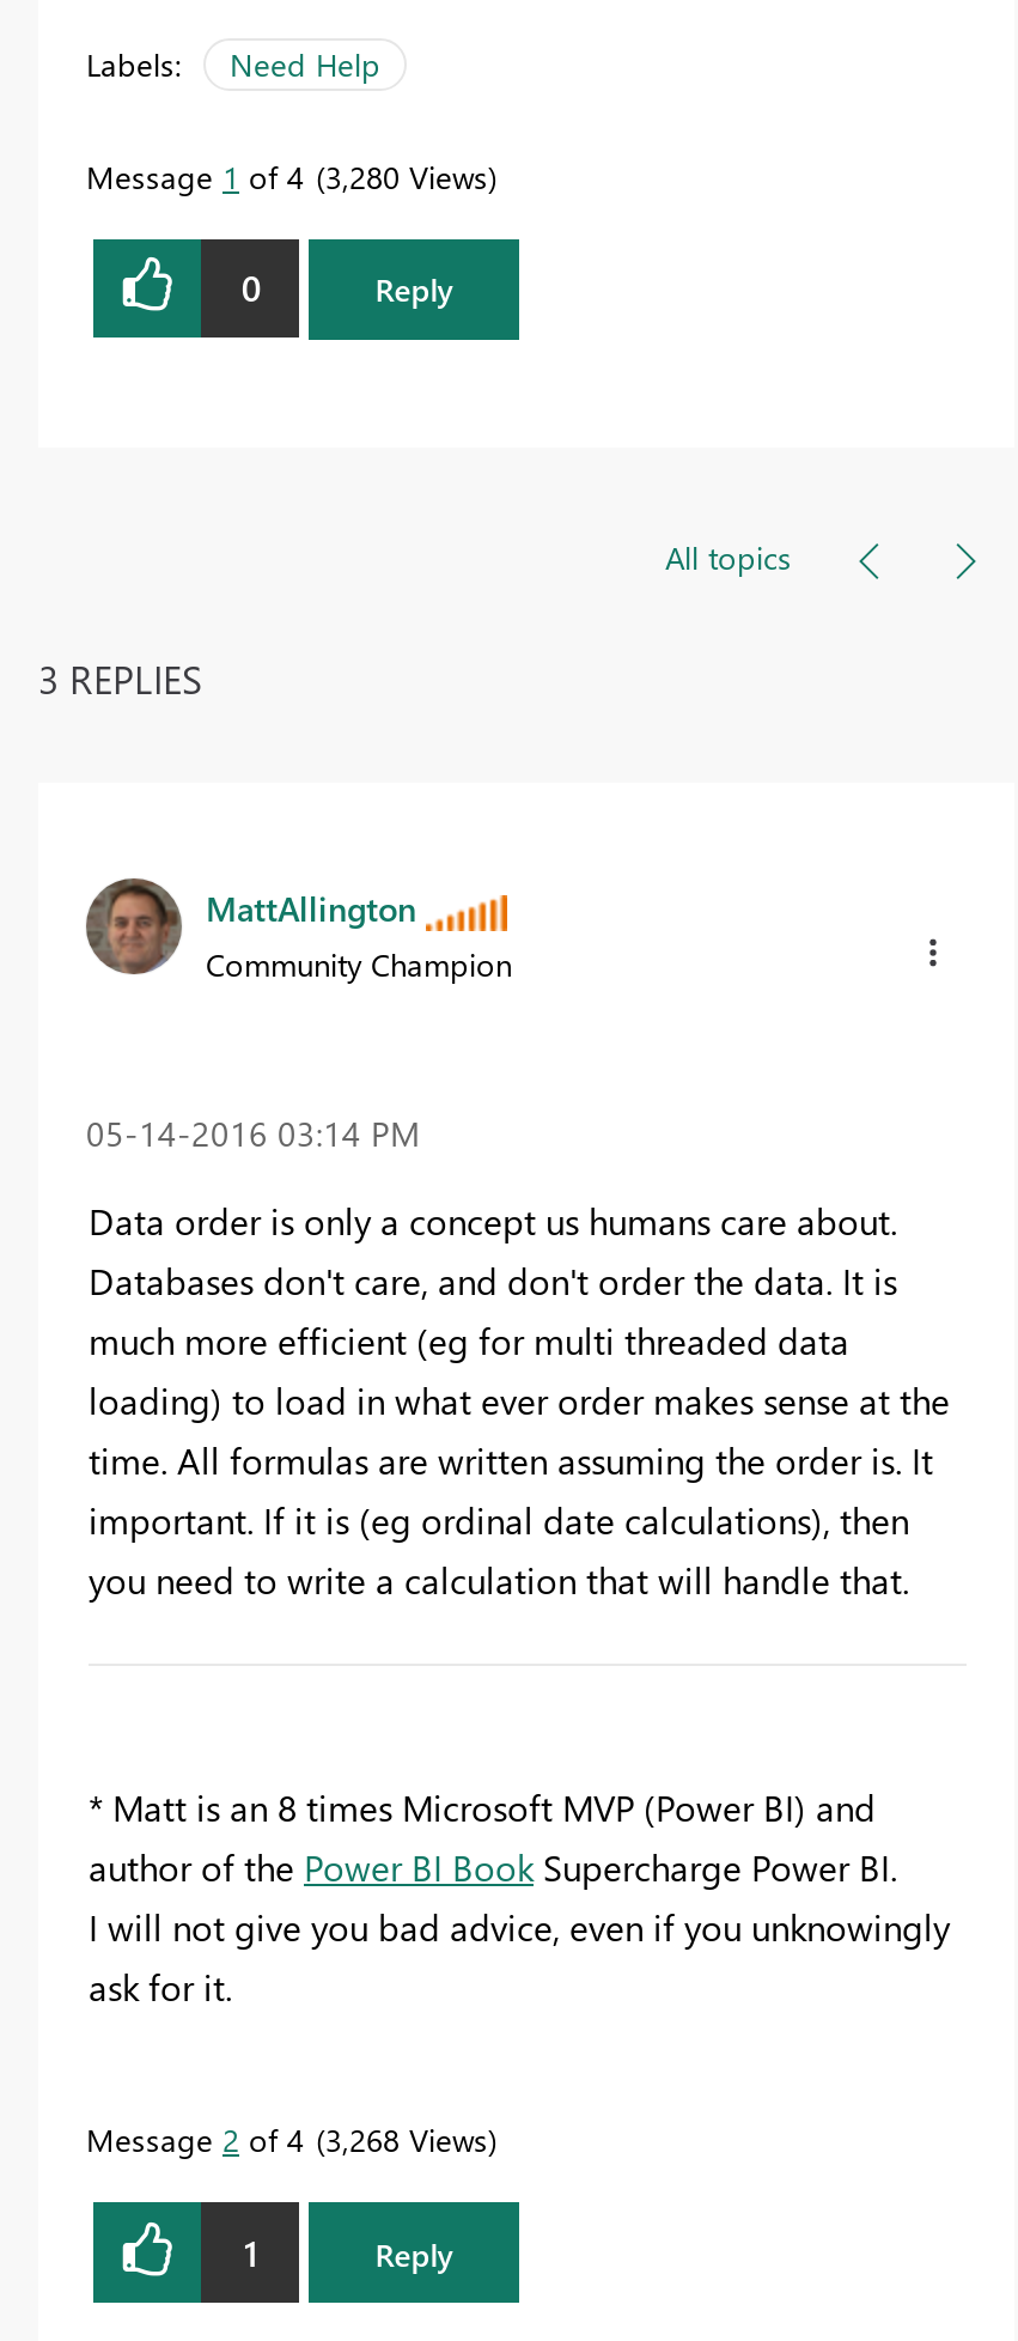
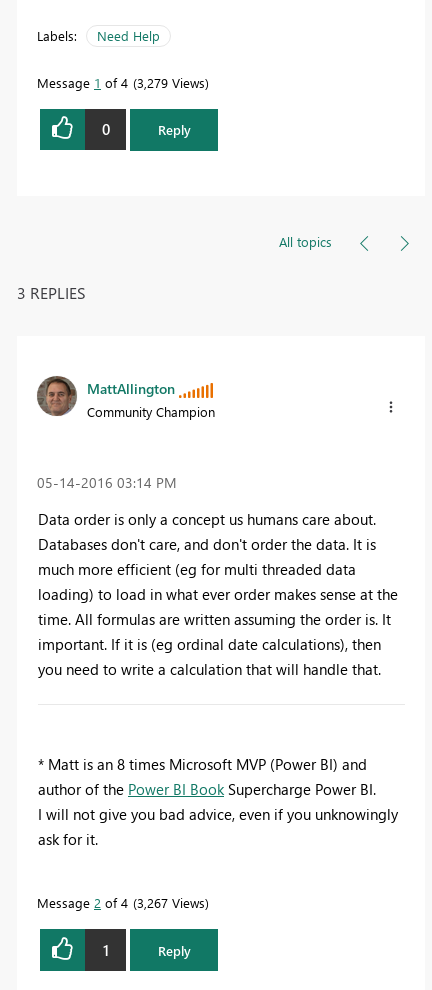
- Message 1 of 4 3,280 Views
+ Message 1 of 4 3,279 Views

- Message 2 of 4 3,268 Views
+ Message 2 of 4 3,267 Views
